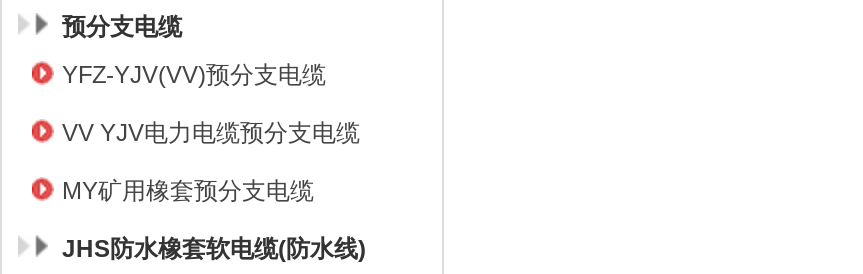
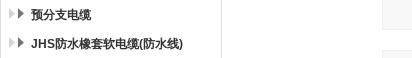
- YFZ-YJV(VV)预分支电缆
- VV YJV电力电缆预分支电缆
- MY矿用橡套预分支电缆
